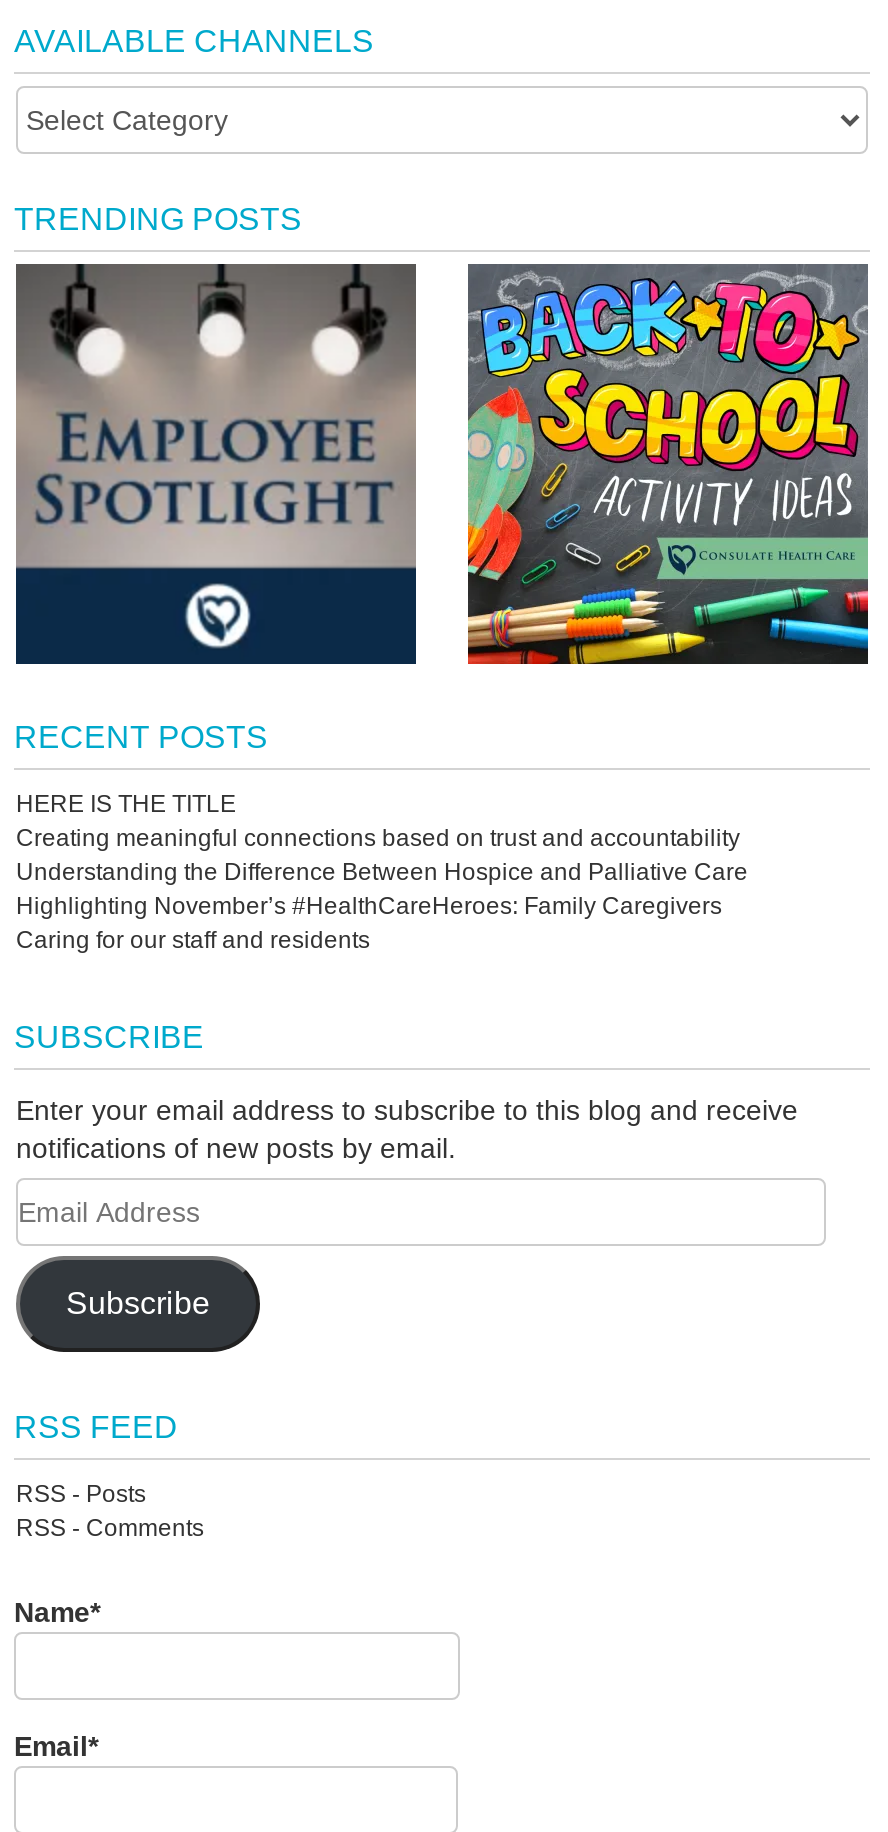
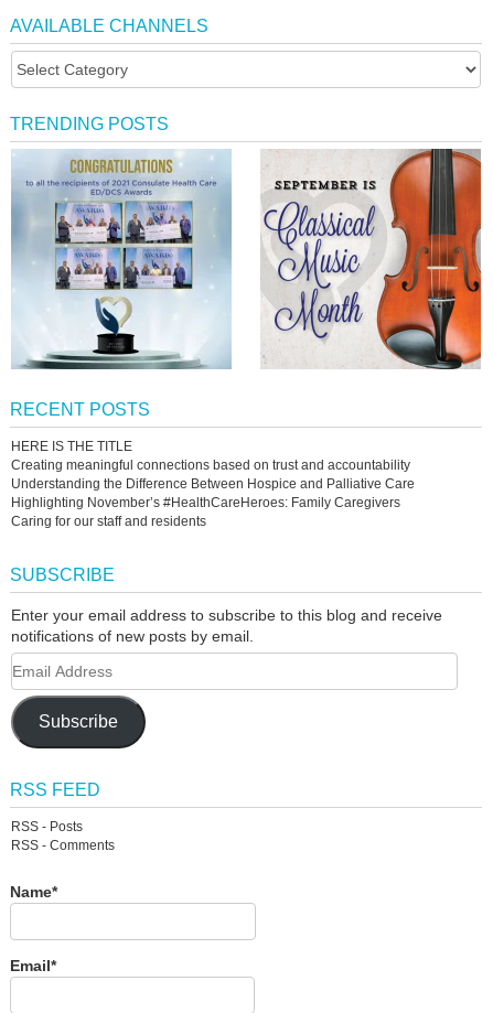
- [image]
+ [image]

- [image]
+ [image]
